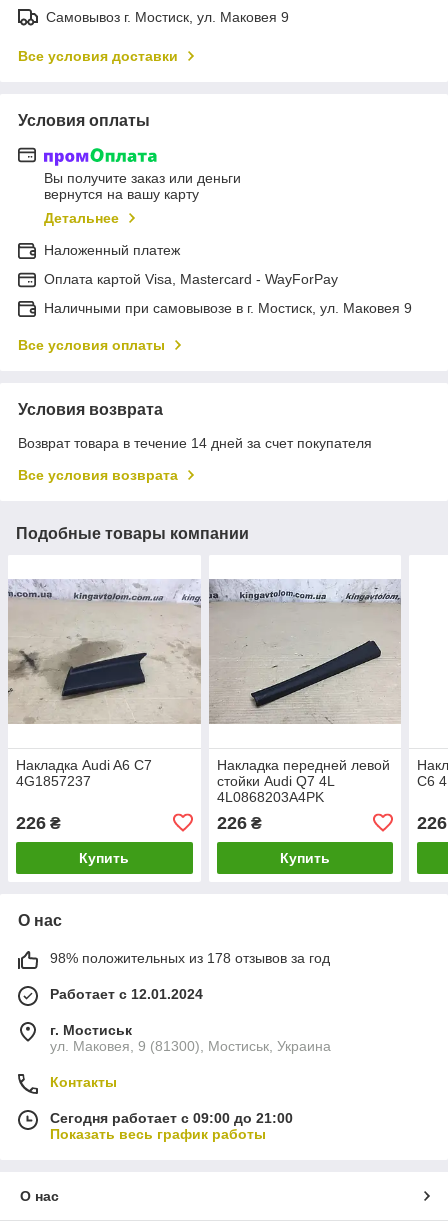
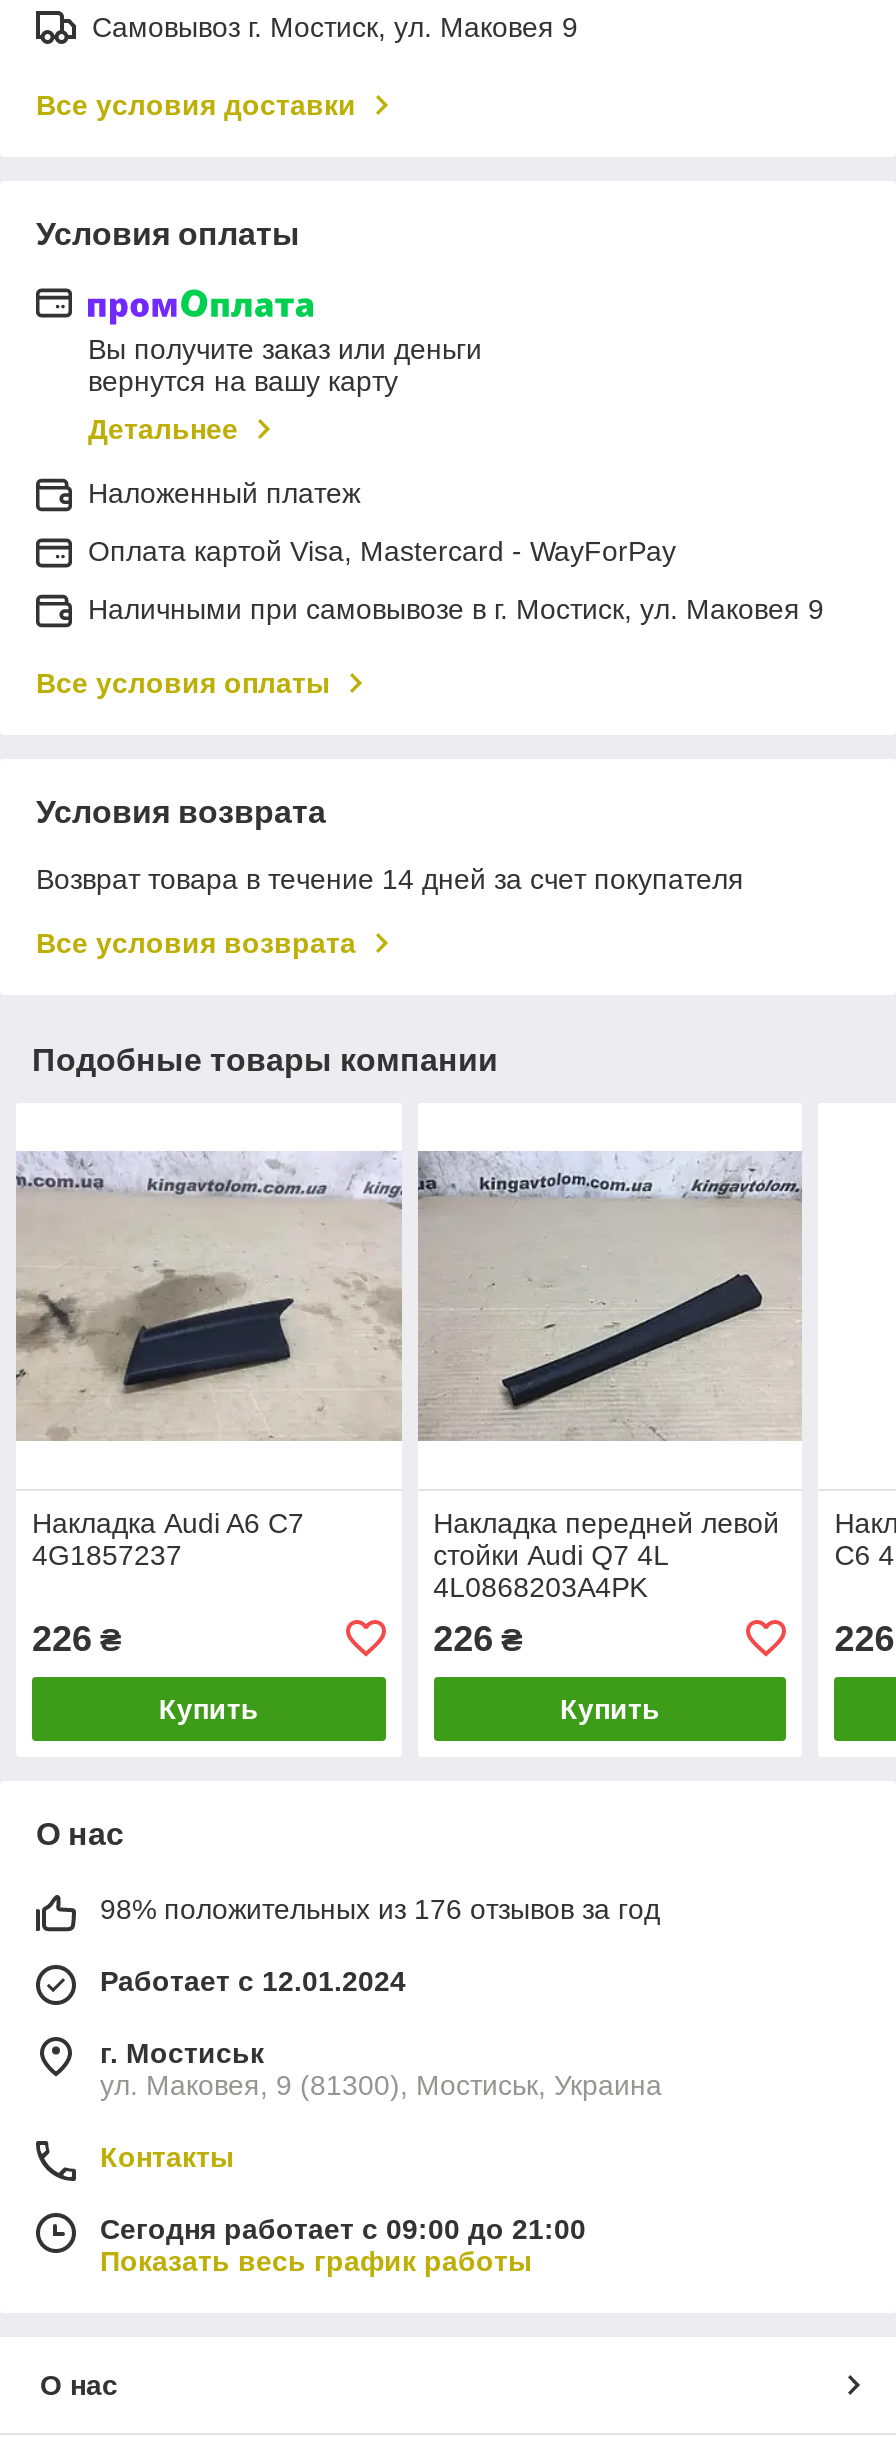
- 98% положительных из 178 отзывов за год
+ 98% положительных из 176 отзывов за год
